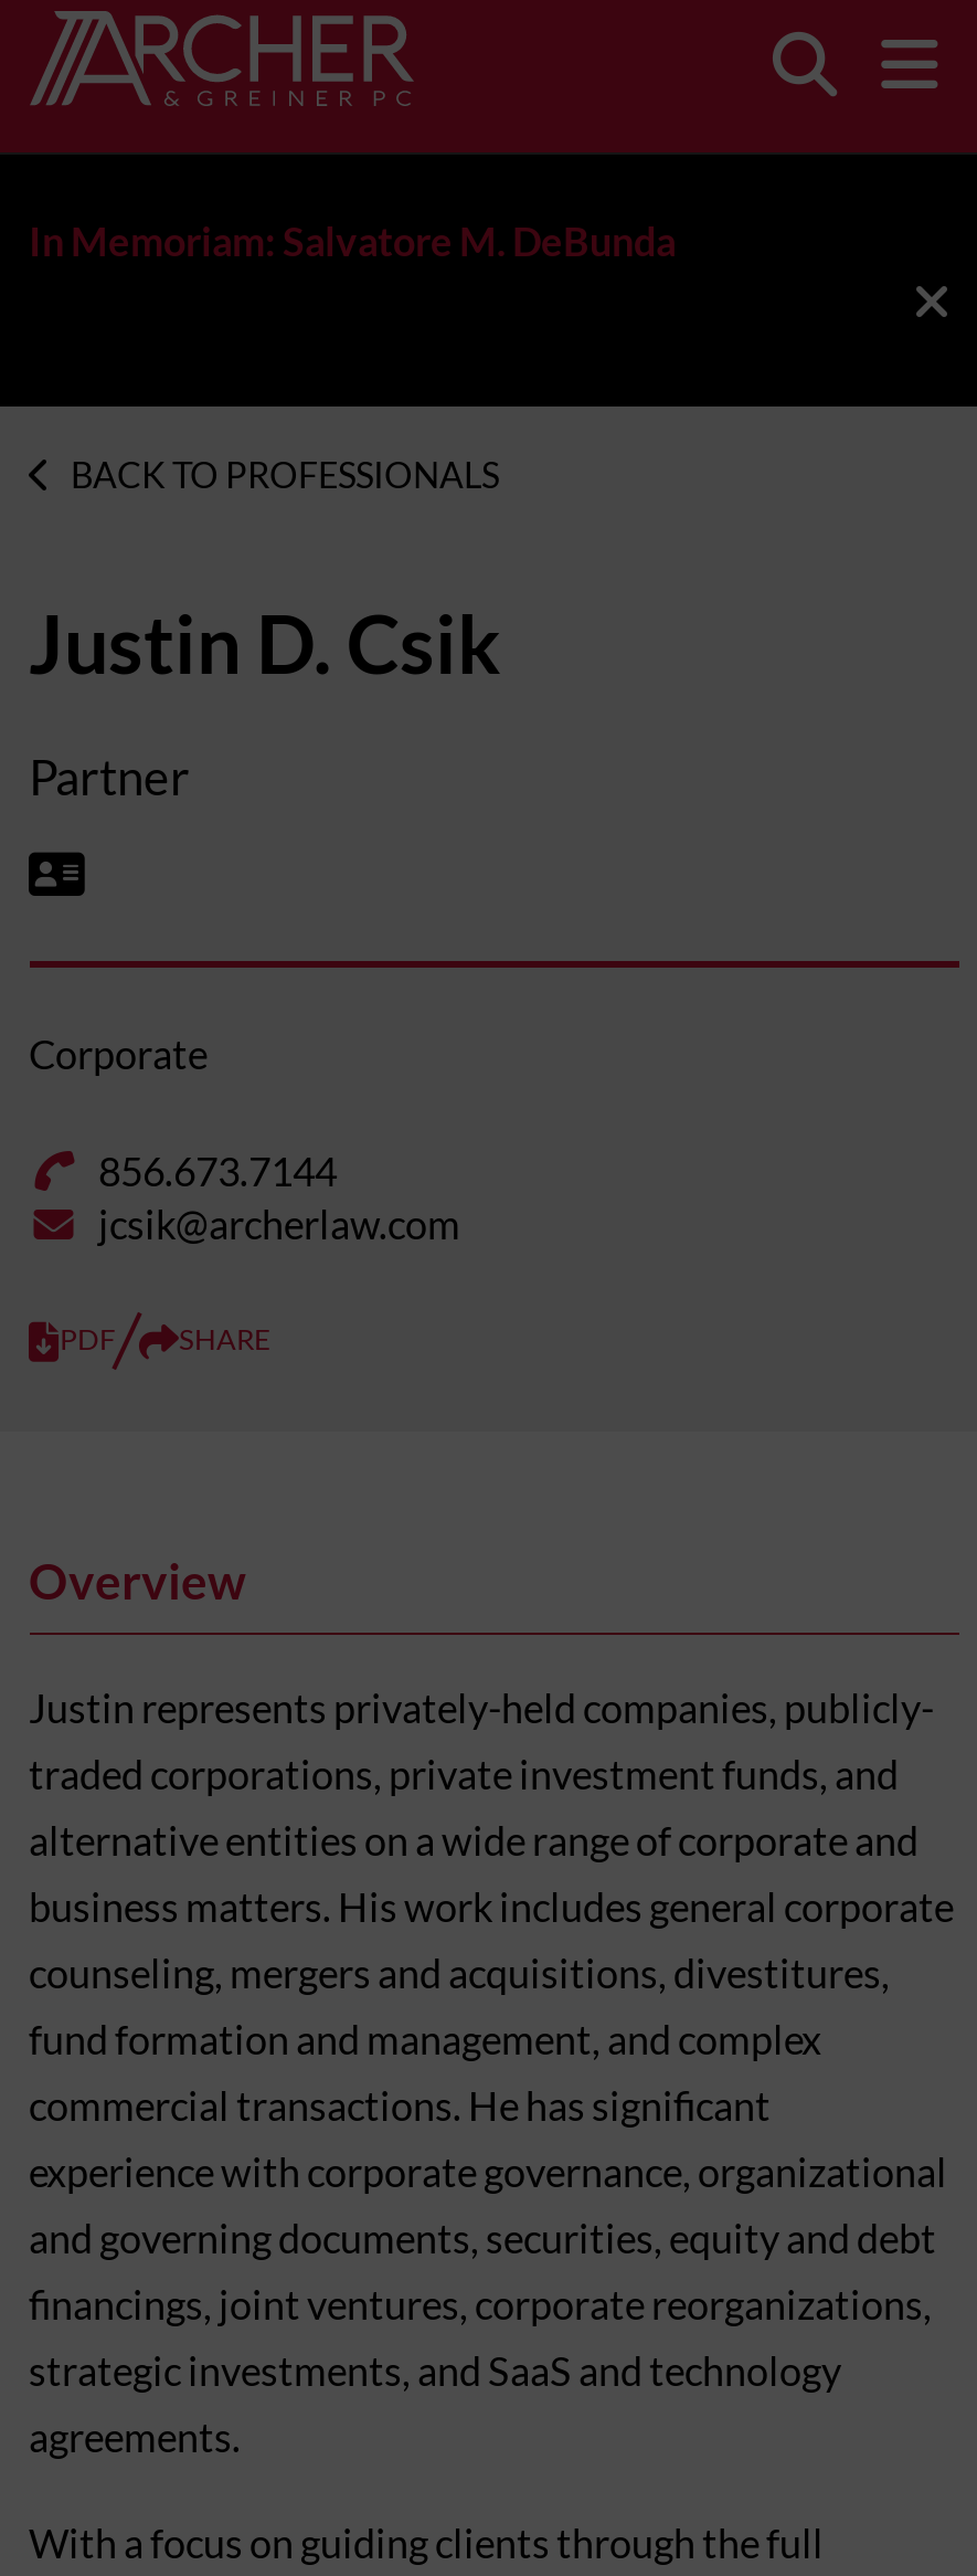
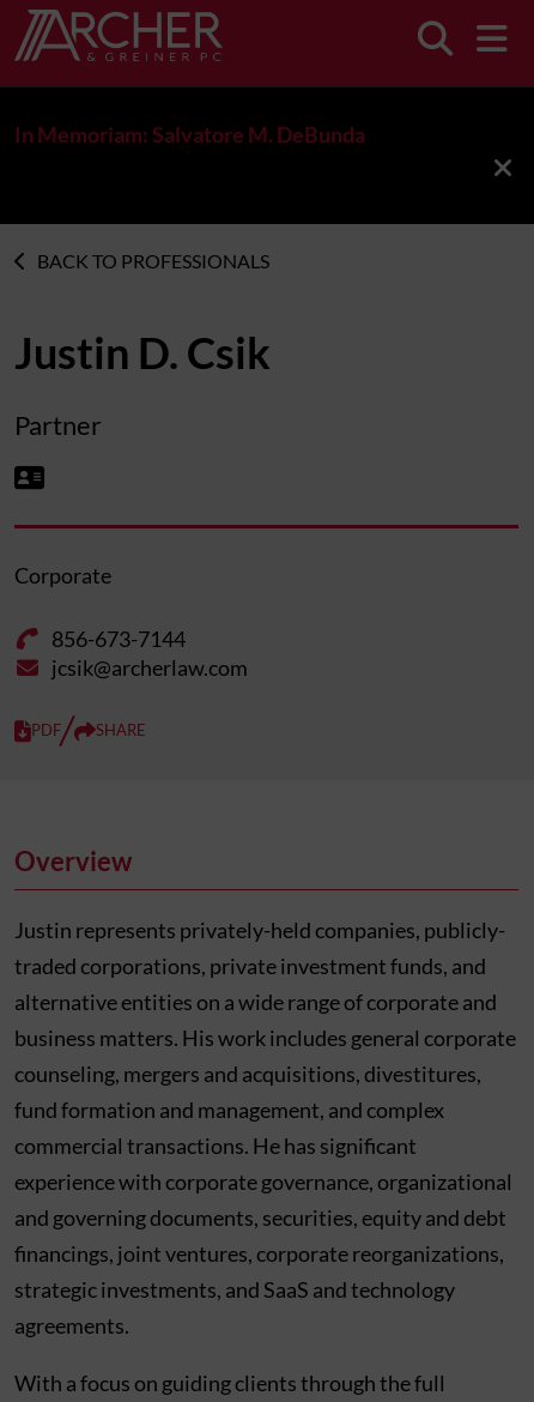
- 856.673.7144
+ 856-673-7144
